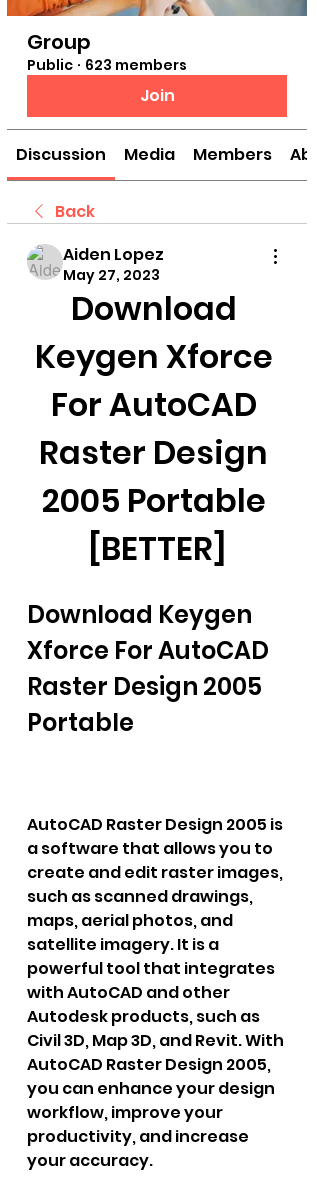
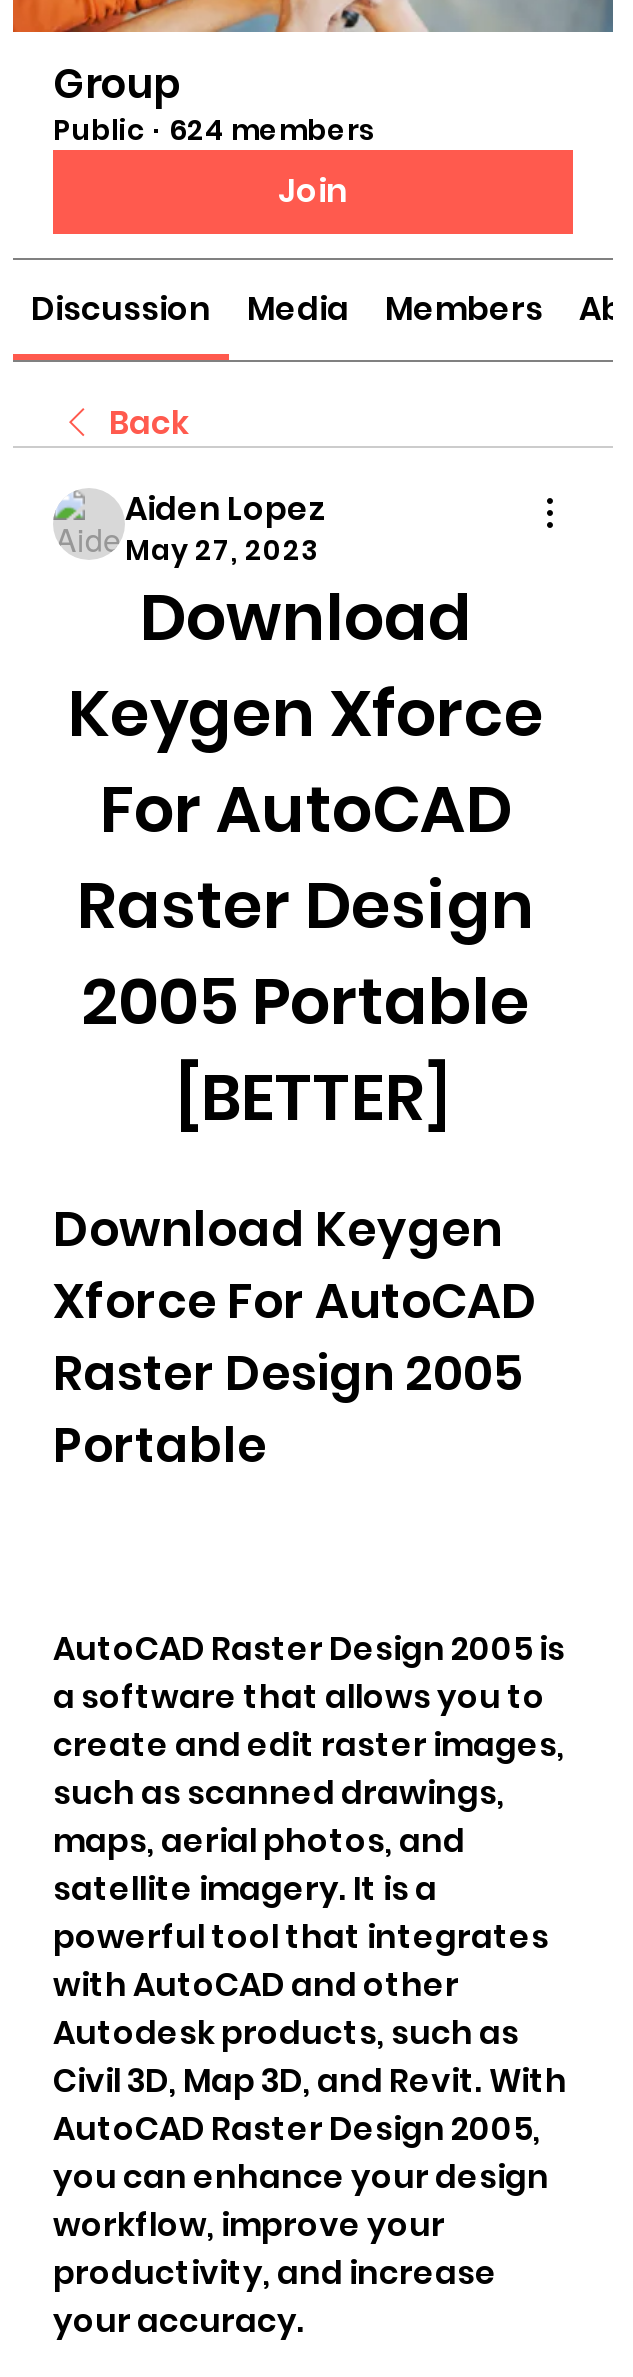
- Public · 623 members
+ Public · 624 members
